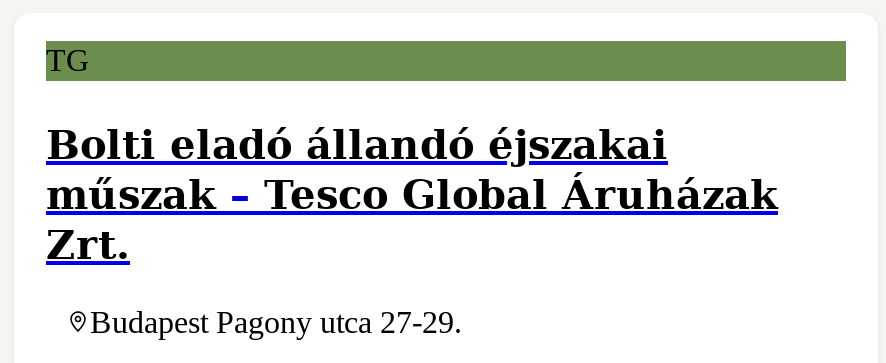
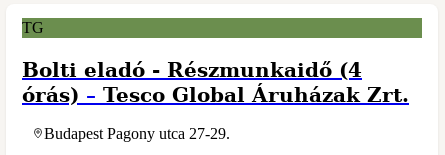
- Bolti eladó állandó éjszakai
- műszak – Tesco Global Áruházak
- Zrt.
+ Bolti eladó - Részmunkaidő (4
+ órás) – Tesco Global Áruházak Zrt.
